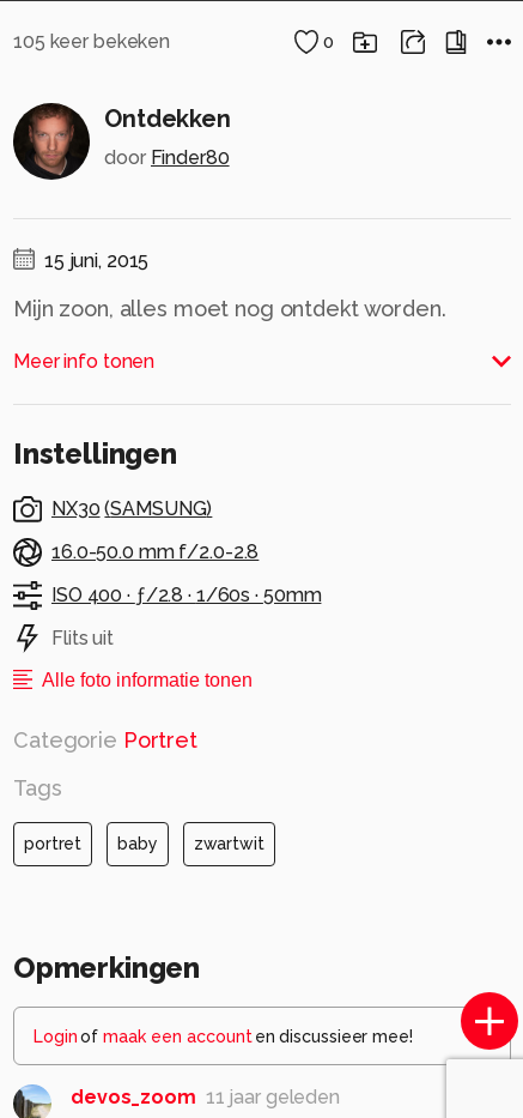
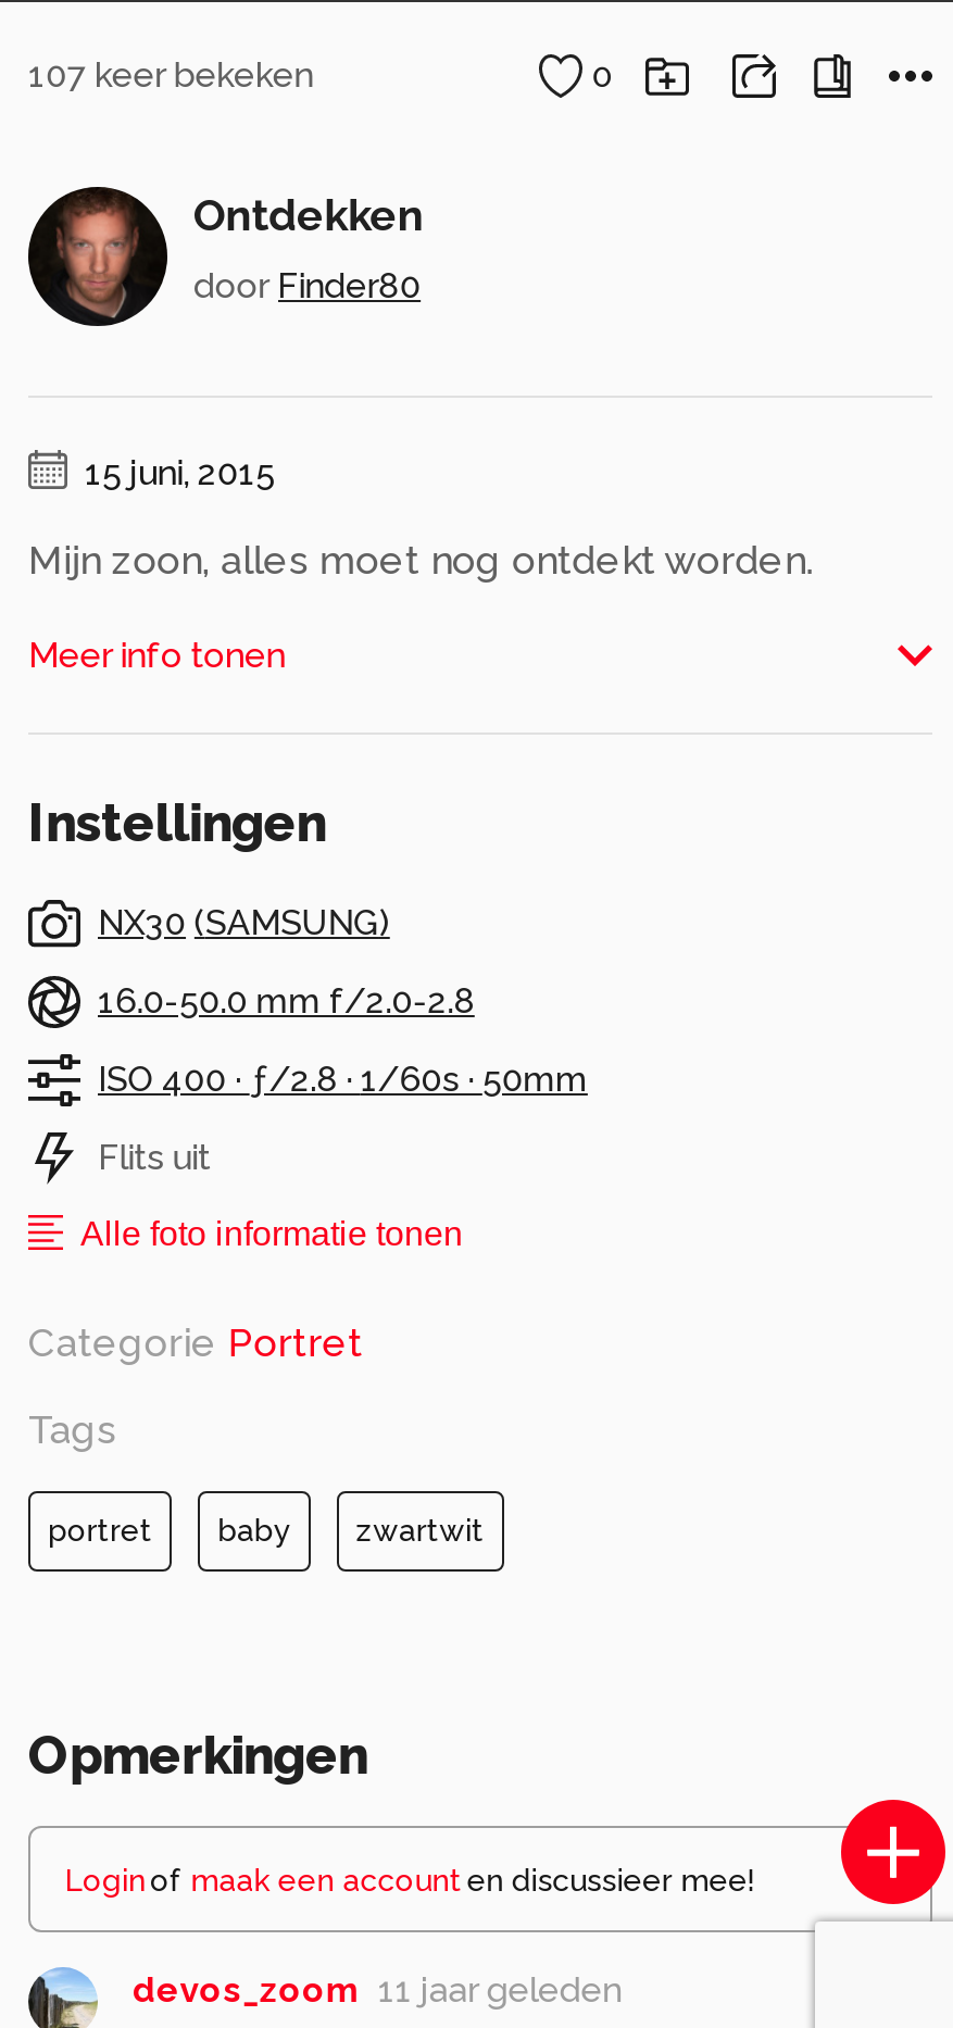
- 105 keer bekeken
+ 107 keer bekeken
